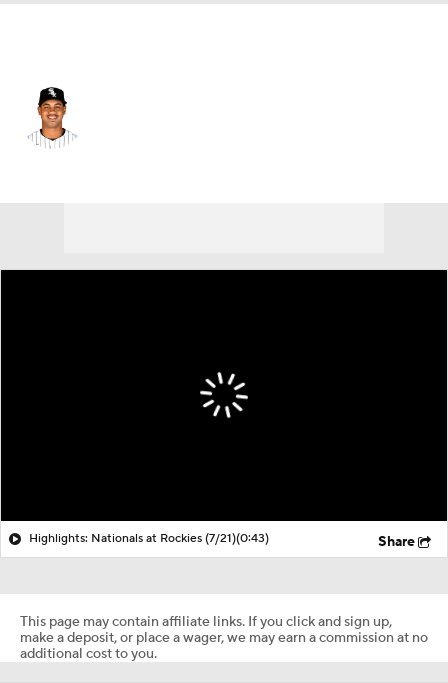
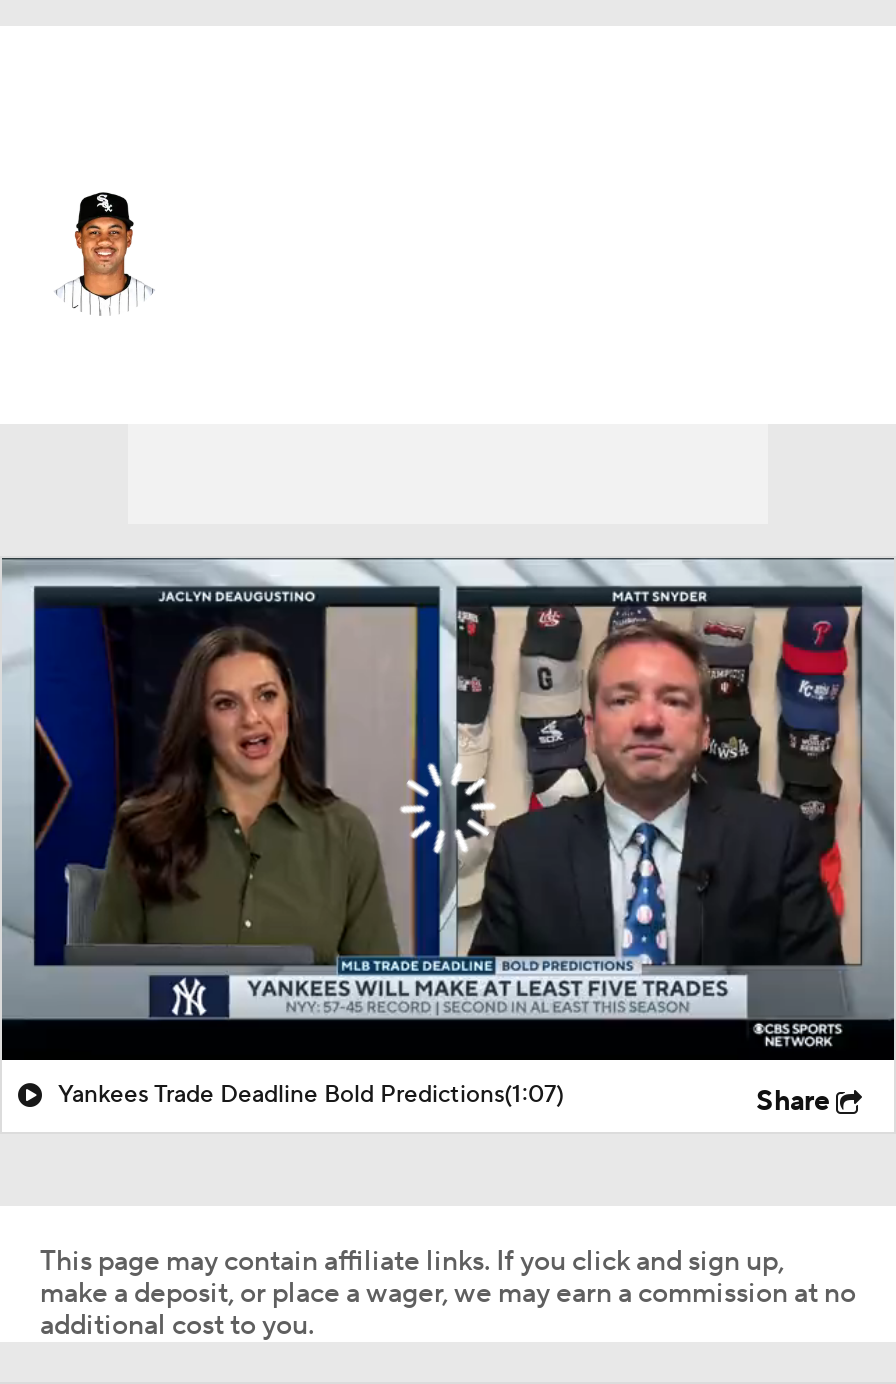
+ [image]

- Highlights: Nationals at Rockies (7/21)(0:43)
+ Yankees Trade Deadline Bold Predictions(1:07)
